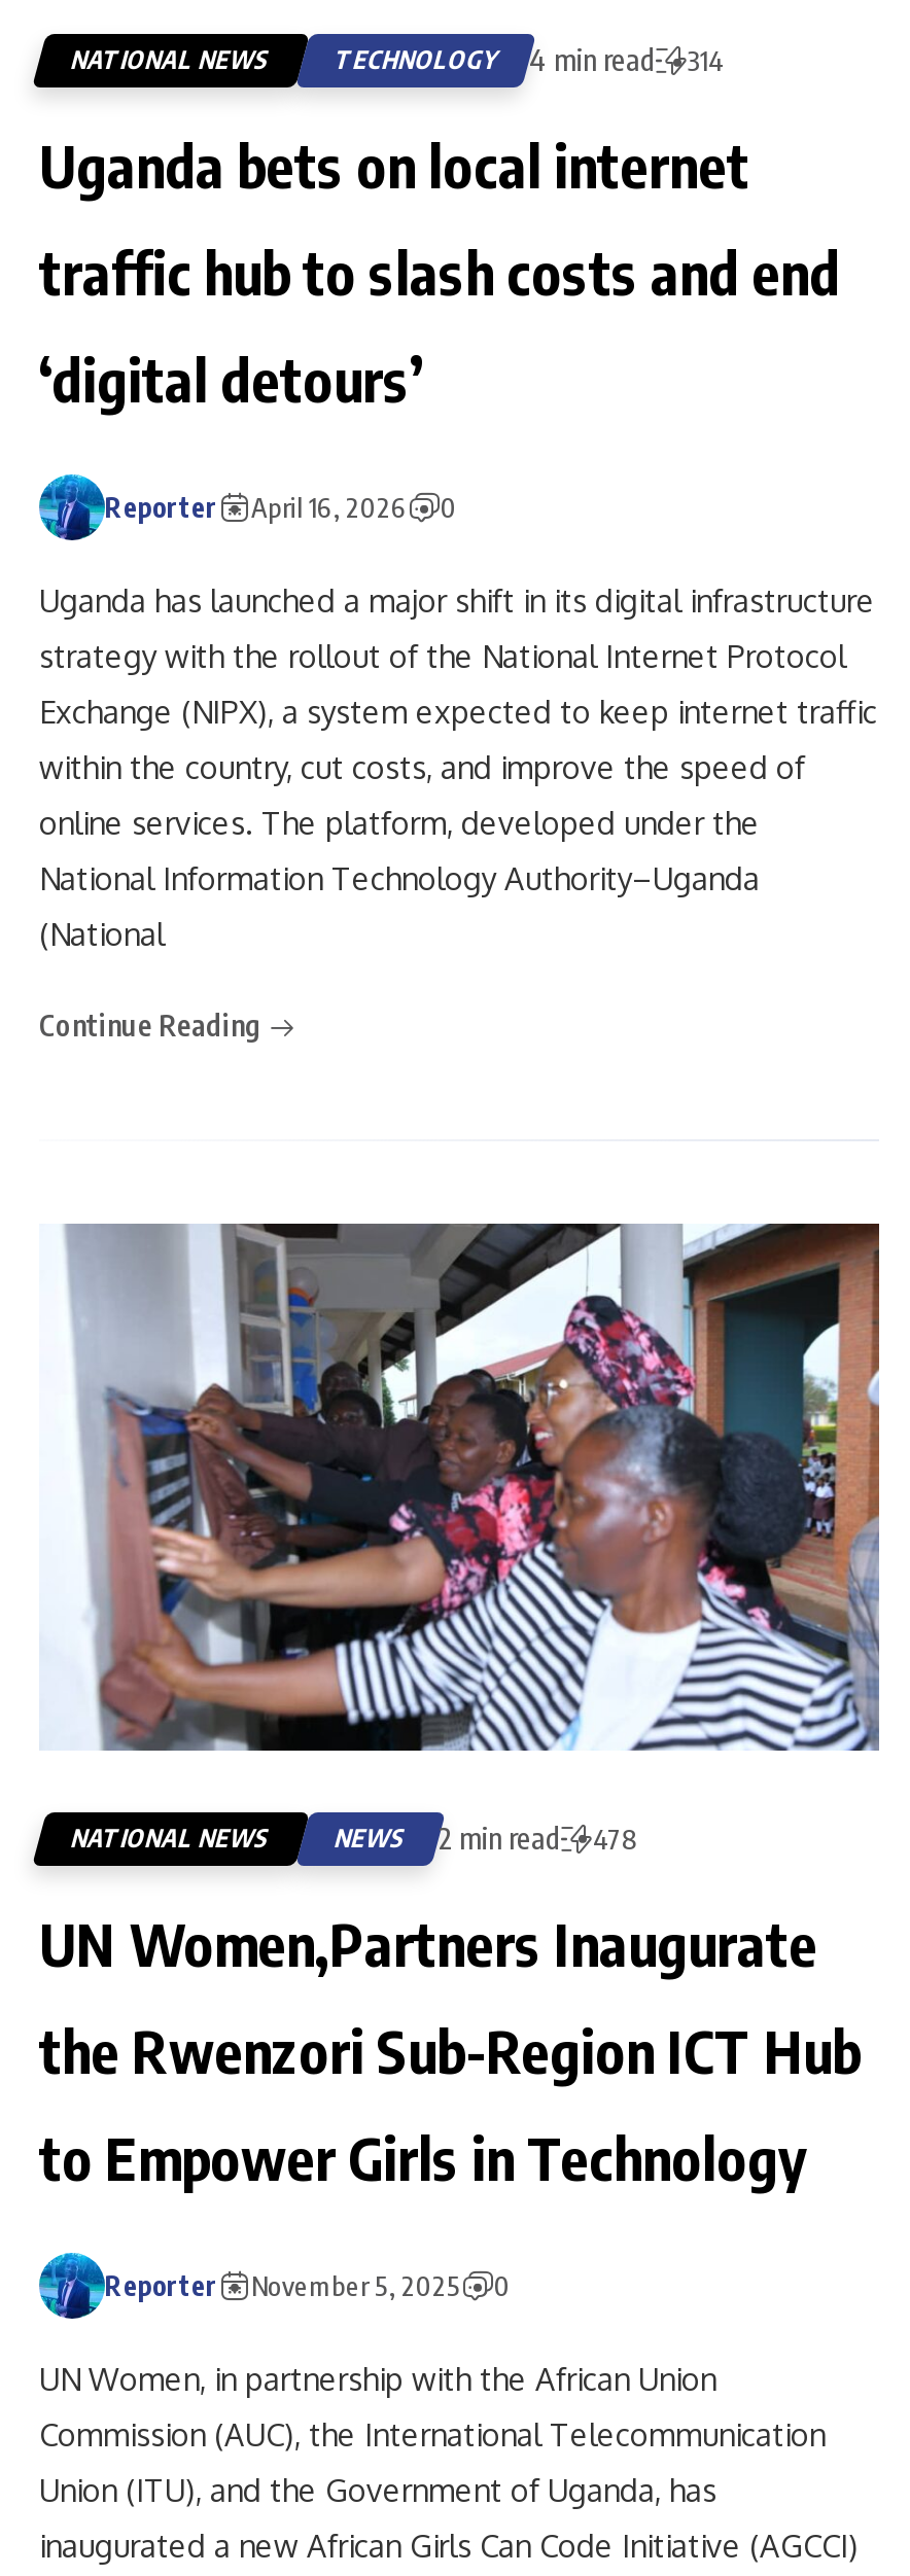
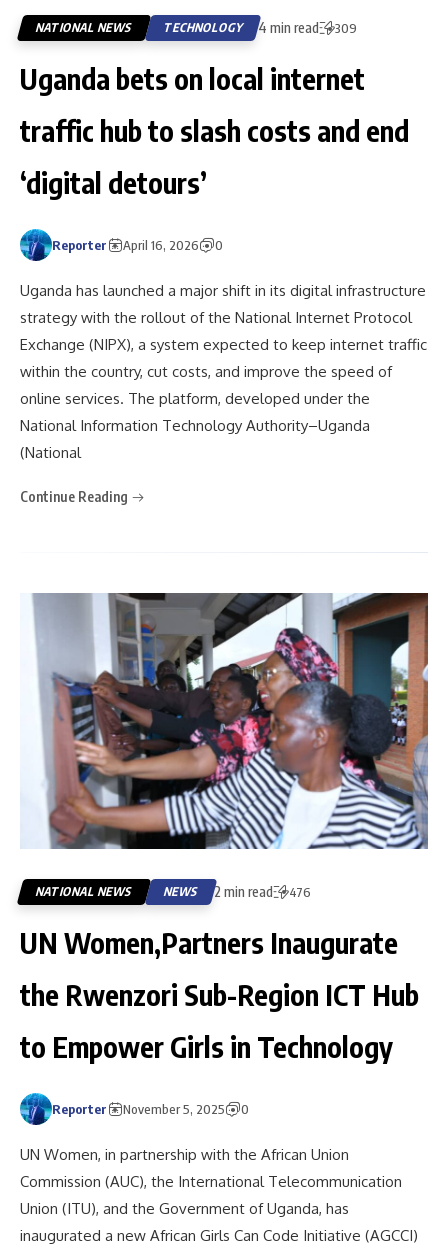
- NATIONAL NEWS TECHNOLOGY 4 min read 314
+ NATIONAL NEWS TECHNOLOGY 4 min read 309

- NATIONAL NEWS NEWS 2 min read 478
+ NATIONAL NEWS NEWS 2 min read 476
